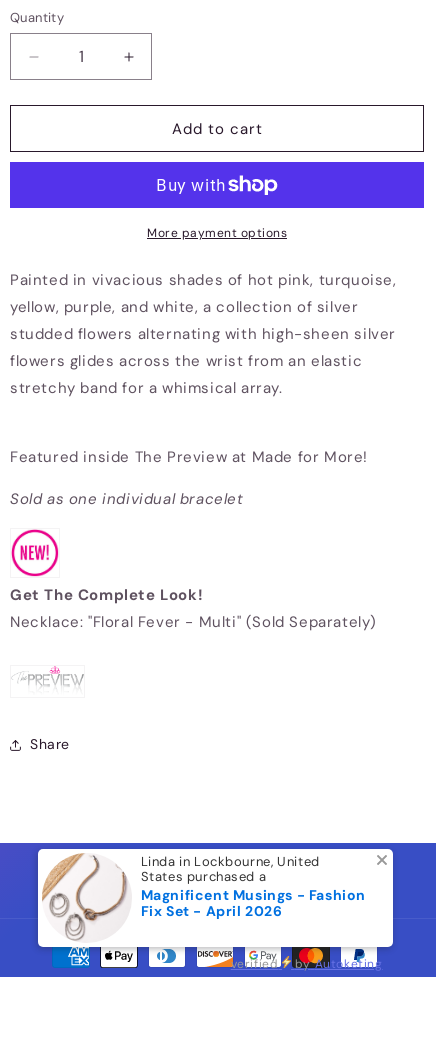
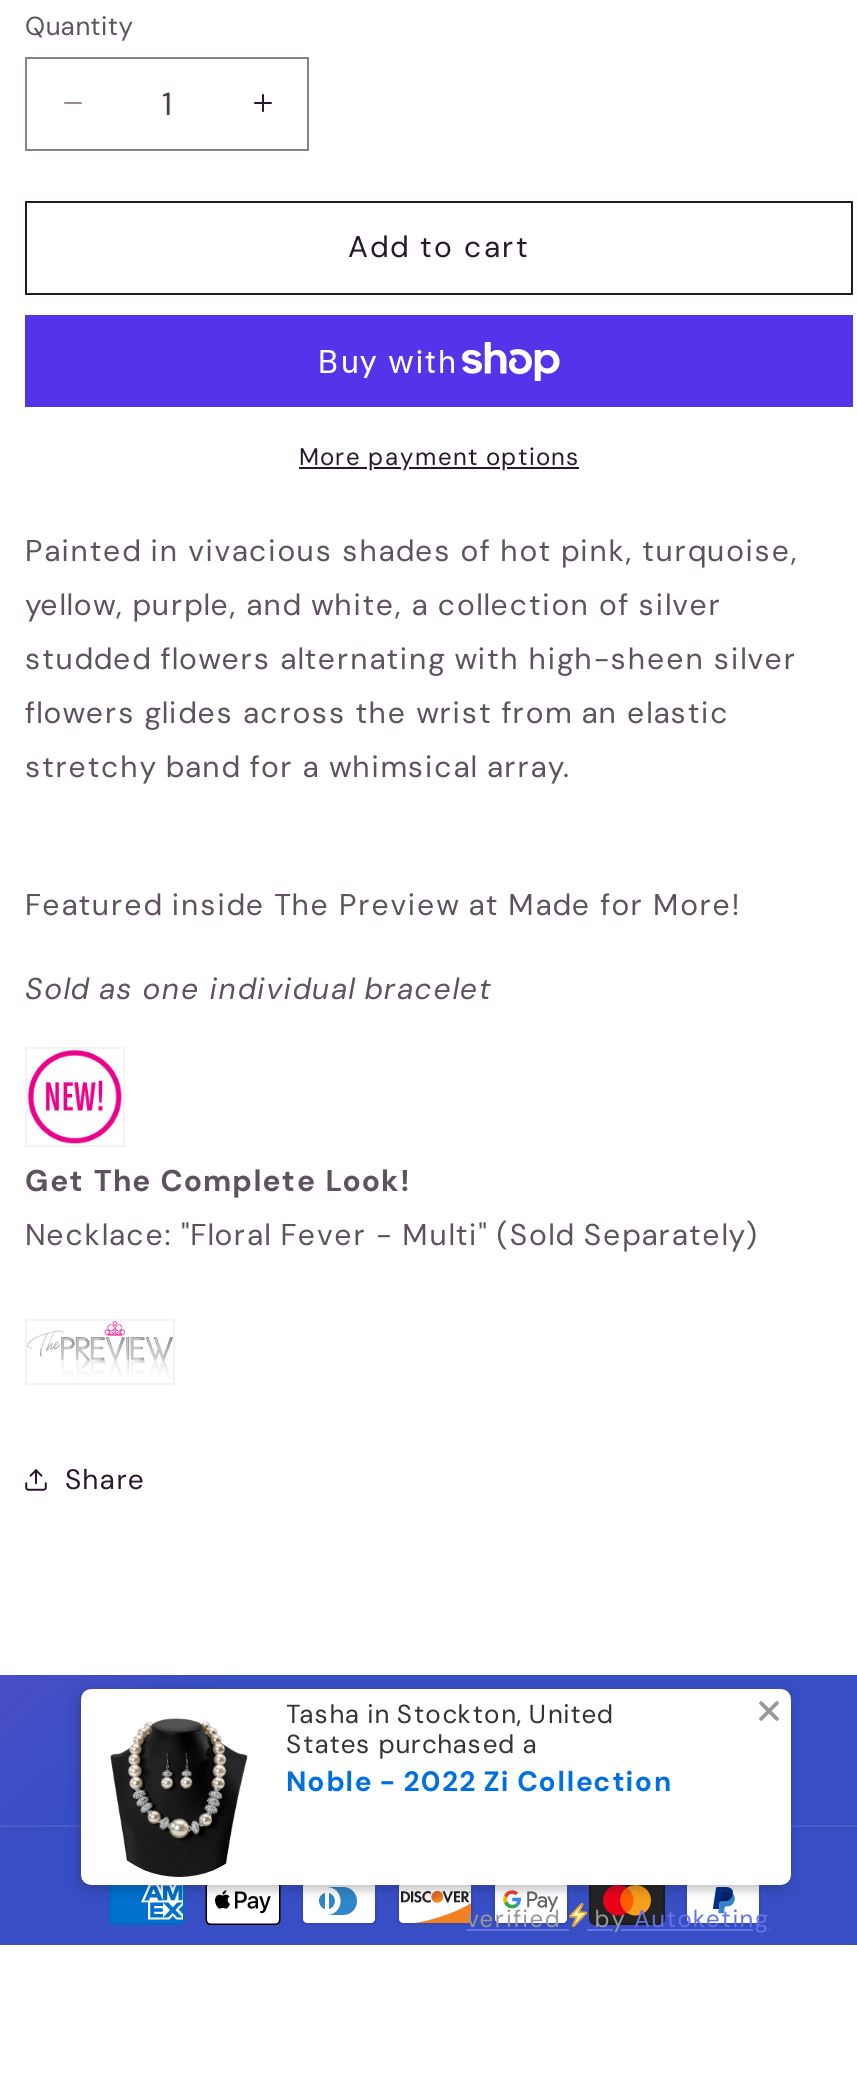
- [image]
- Linda in Lockbourne, United
+ [image]
+ Tasha in Stockton, United

- Magnificent Musings - Fashion
- Fix Set - April 2026
+ Noble - 2022 Zi Collection
